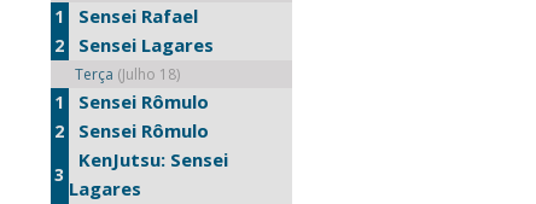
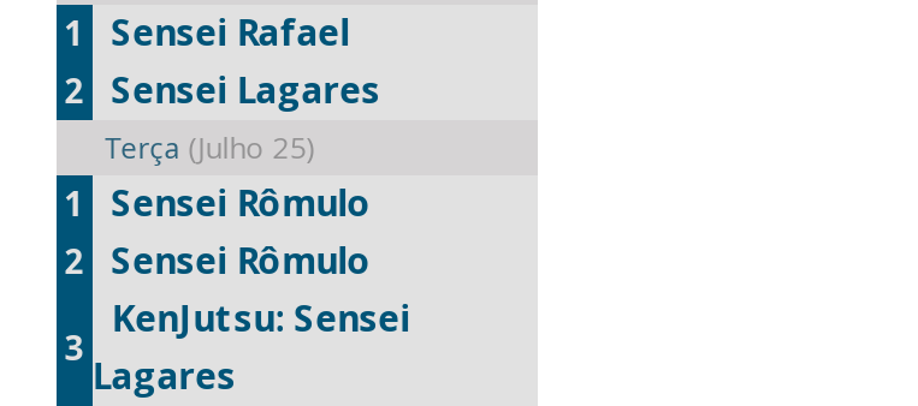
- Terça (Julho 18)
+ Terça (Julho 25)
